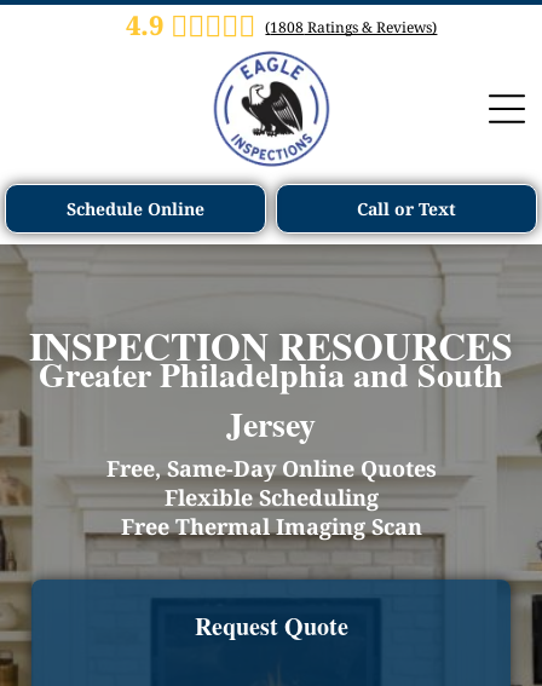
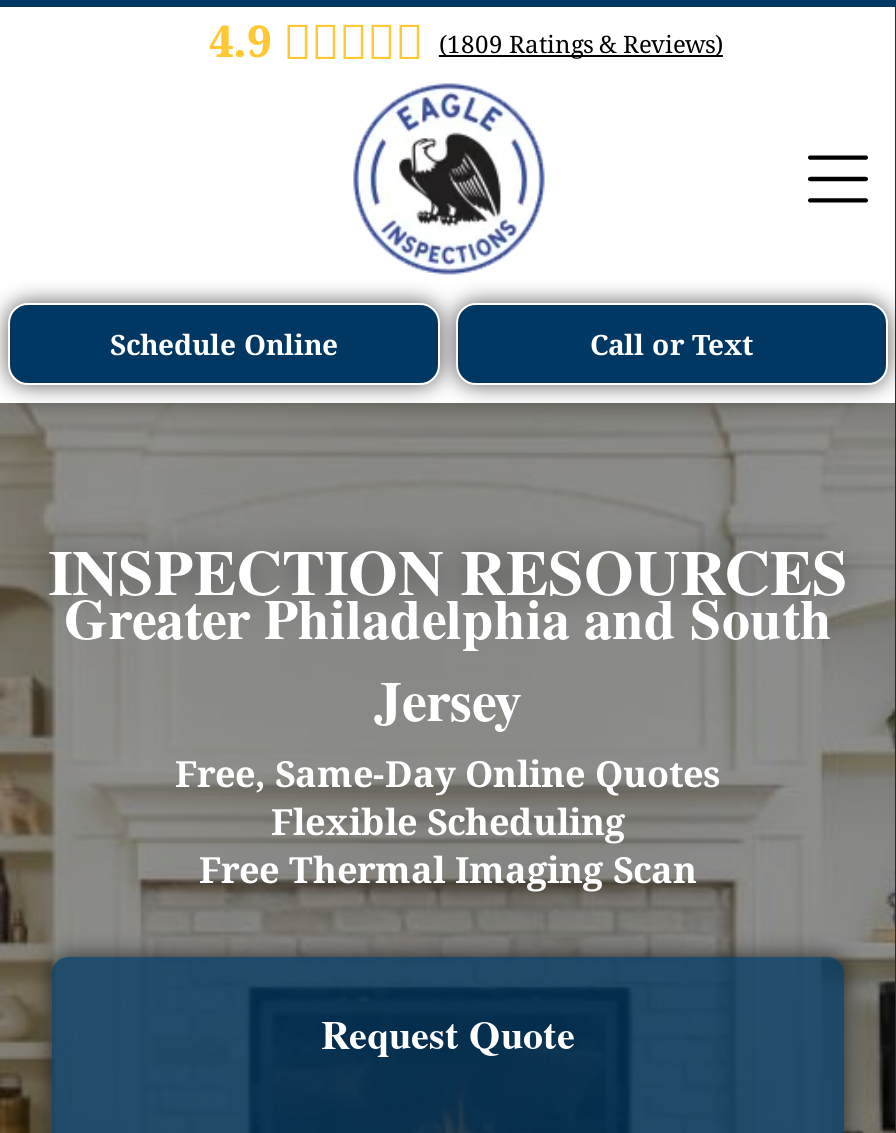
- (1808 Ratings & Reviews)
+ (1809 Ratings & Reviews)
